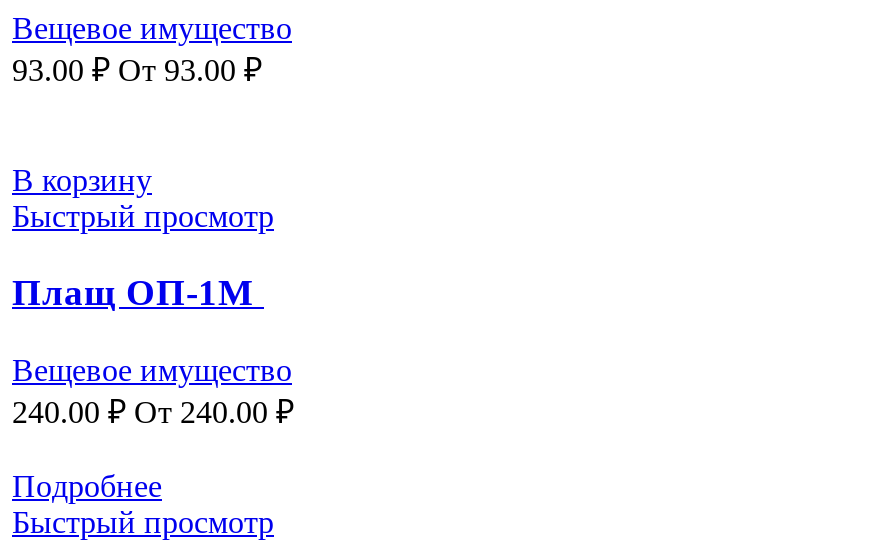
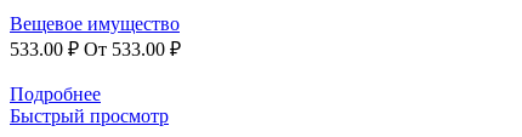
- 93.00 ₽ От 93.00 ₽
- В корзину
- Быстрый просмотр
- Плащ ОП-1М
- Вещевое имущество
- 240.00 ₽ От 240.00 ₽
+ 533.00 ₽ От 533.00 ₽
